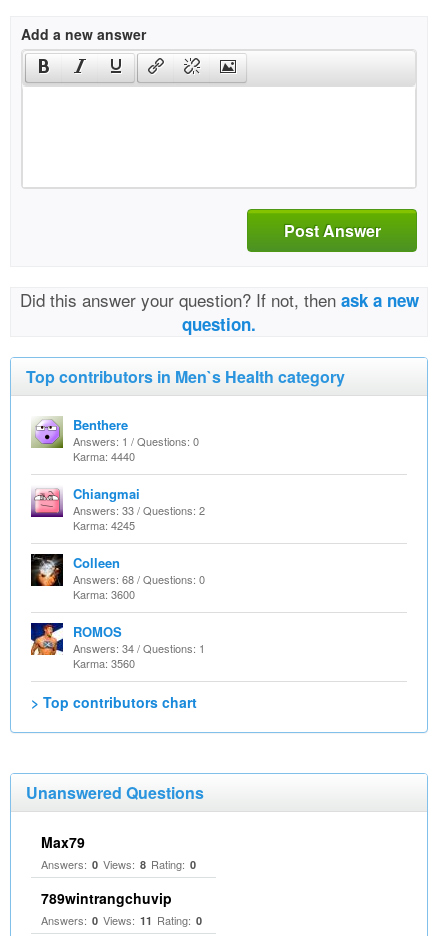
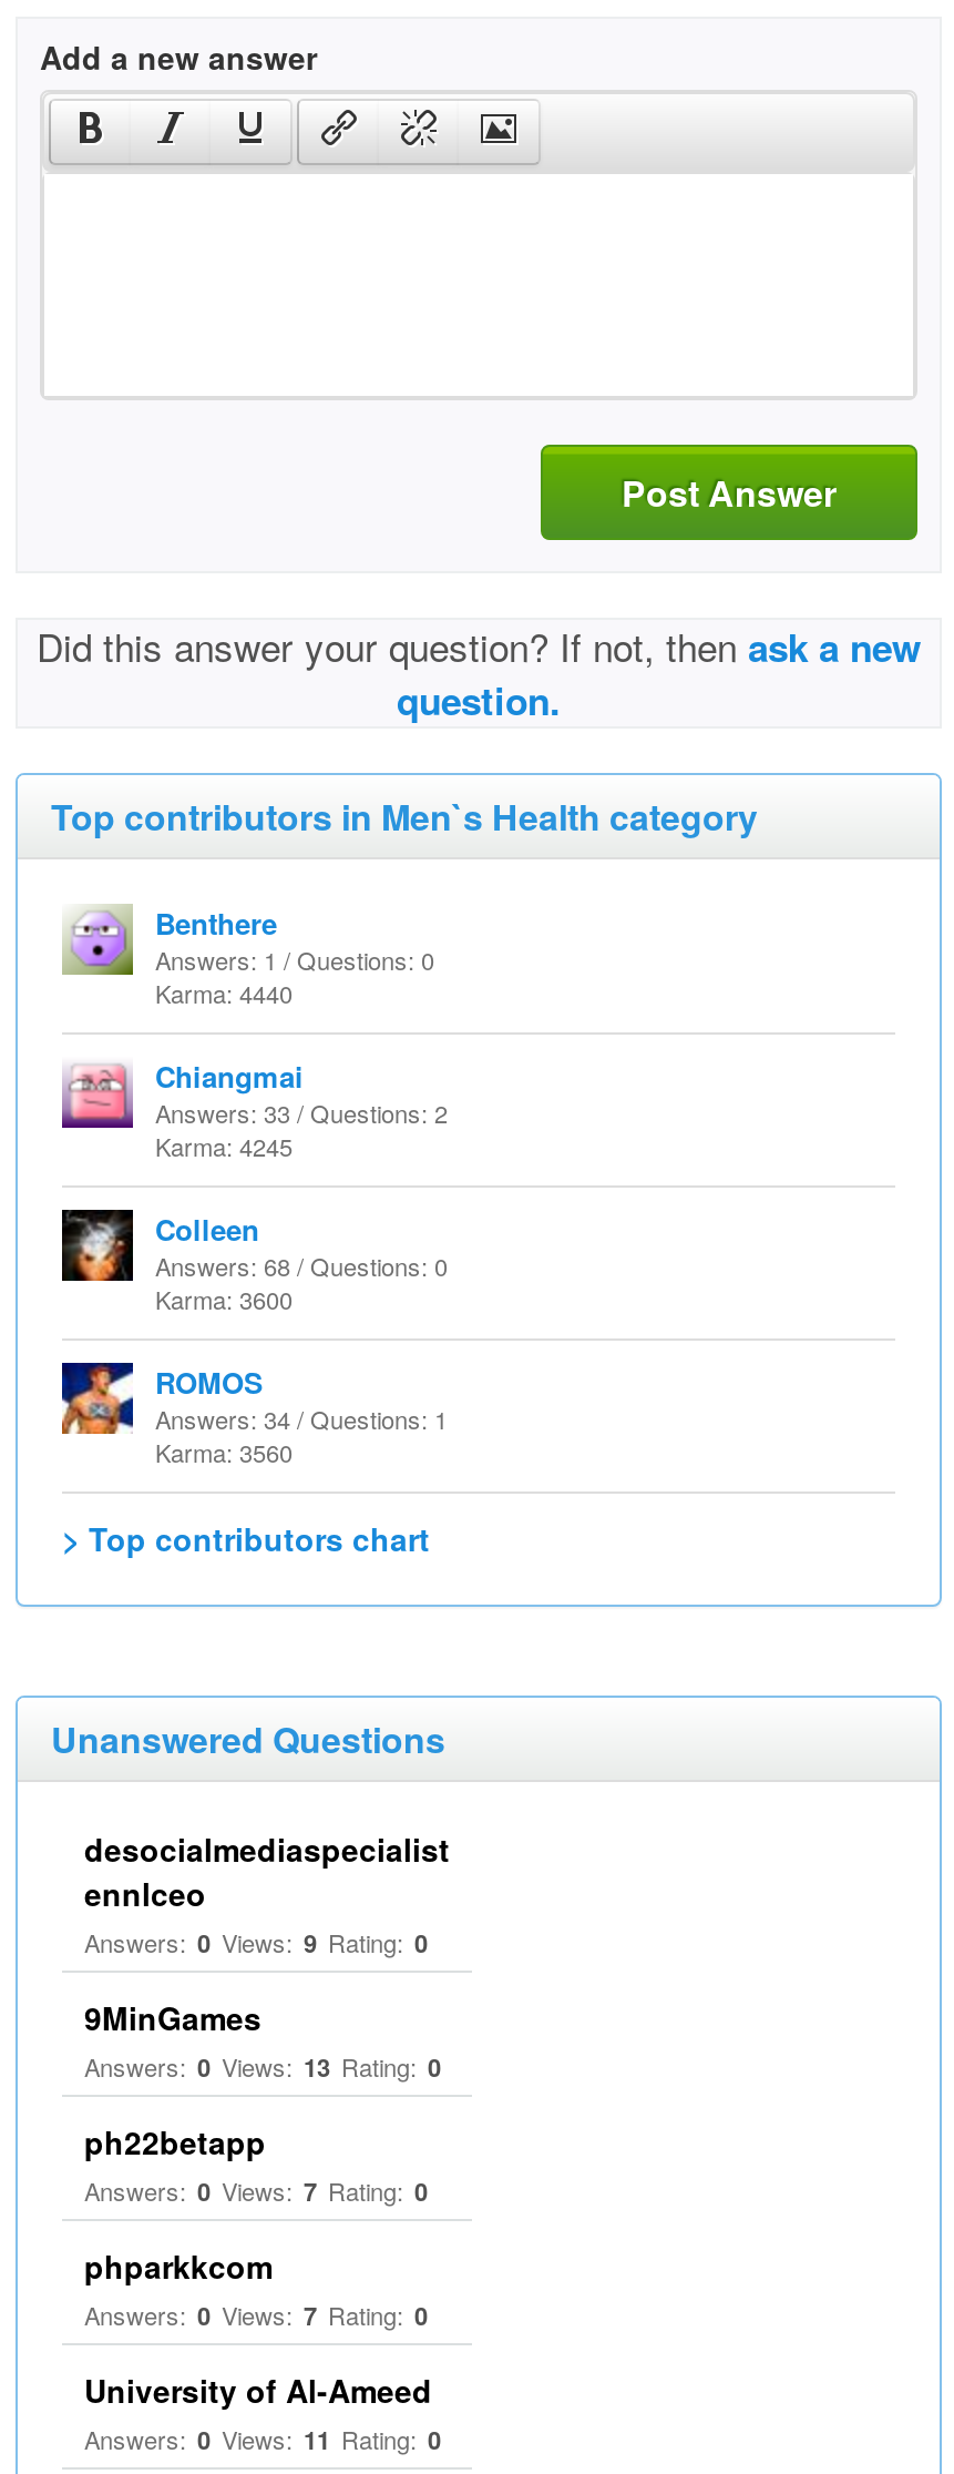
- Max79
- Answers: 0 Views: 8 Rating: 0
- 789wintrangchuvip
+ desocialmediaspecialist
+ ennlceo
+ Answers: 0 Views: 9 Rating: 0
+ 9MinGames
+ Answers: 0 Views: 13 Rating: 0
+ ph22betapp
+ Answers: 0 Views: 7 Rating: 0
+ phparkkcom
+ Answers: 0 Views: 7 Rating: 0
+ University of Al-Ameed
